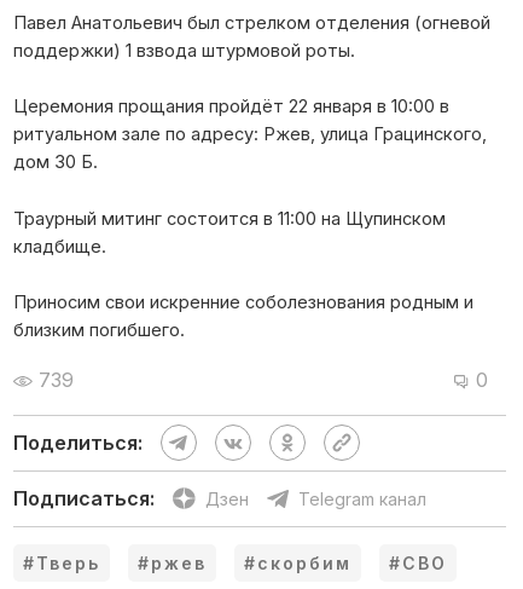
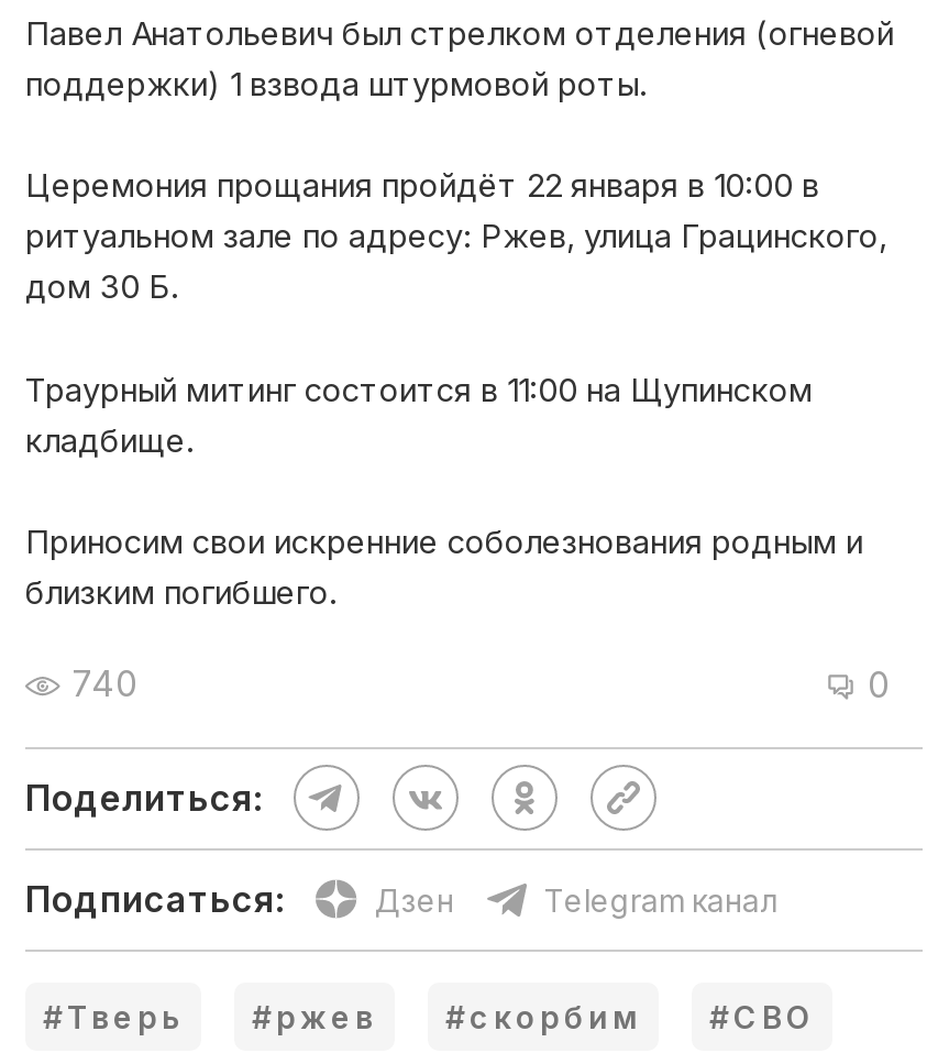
- 739
+ 740
